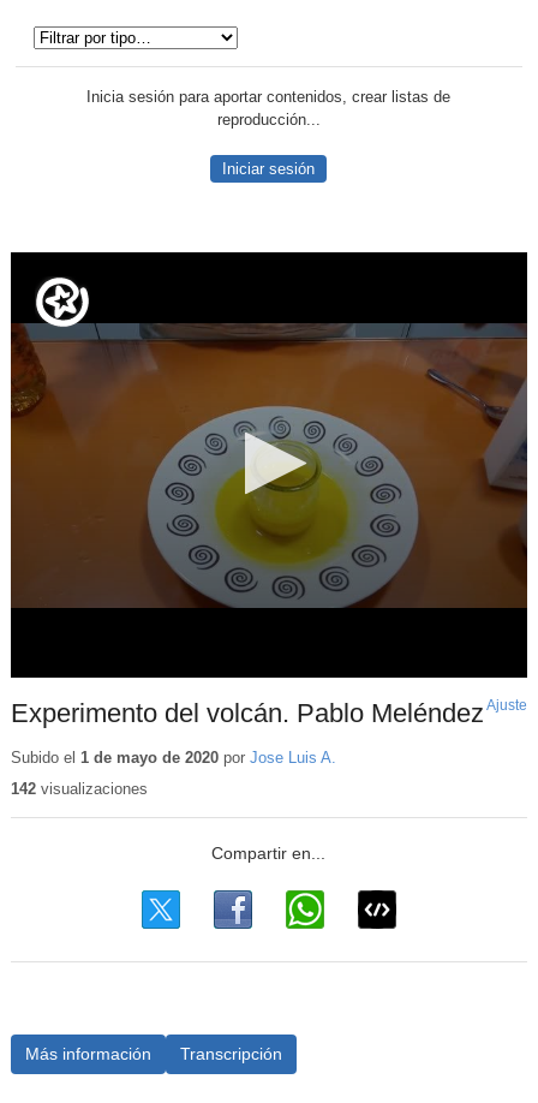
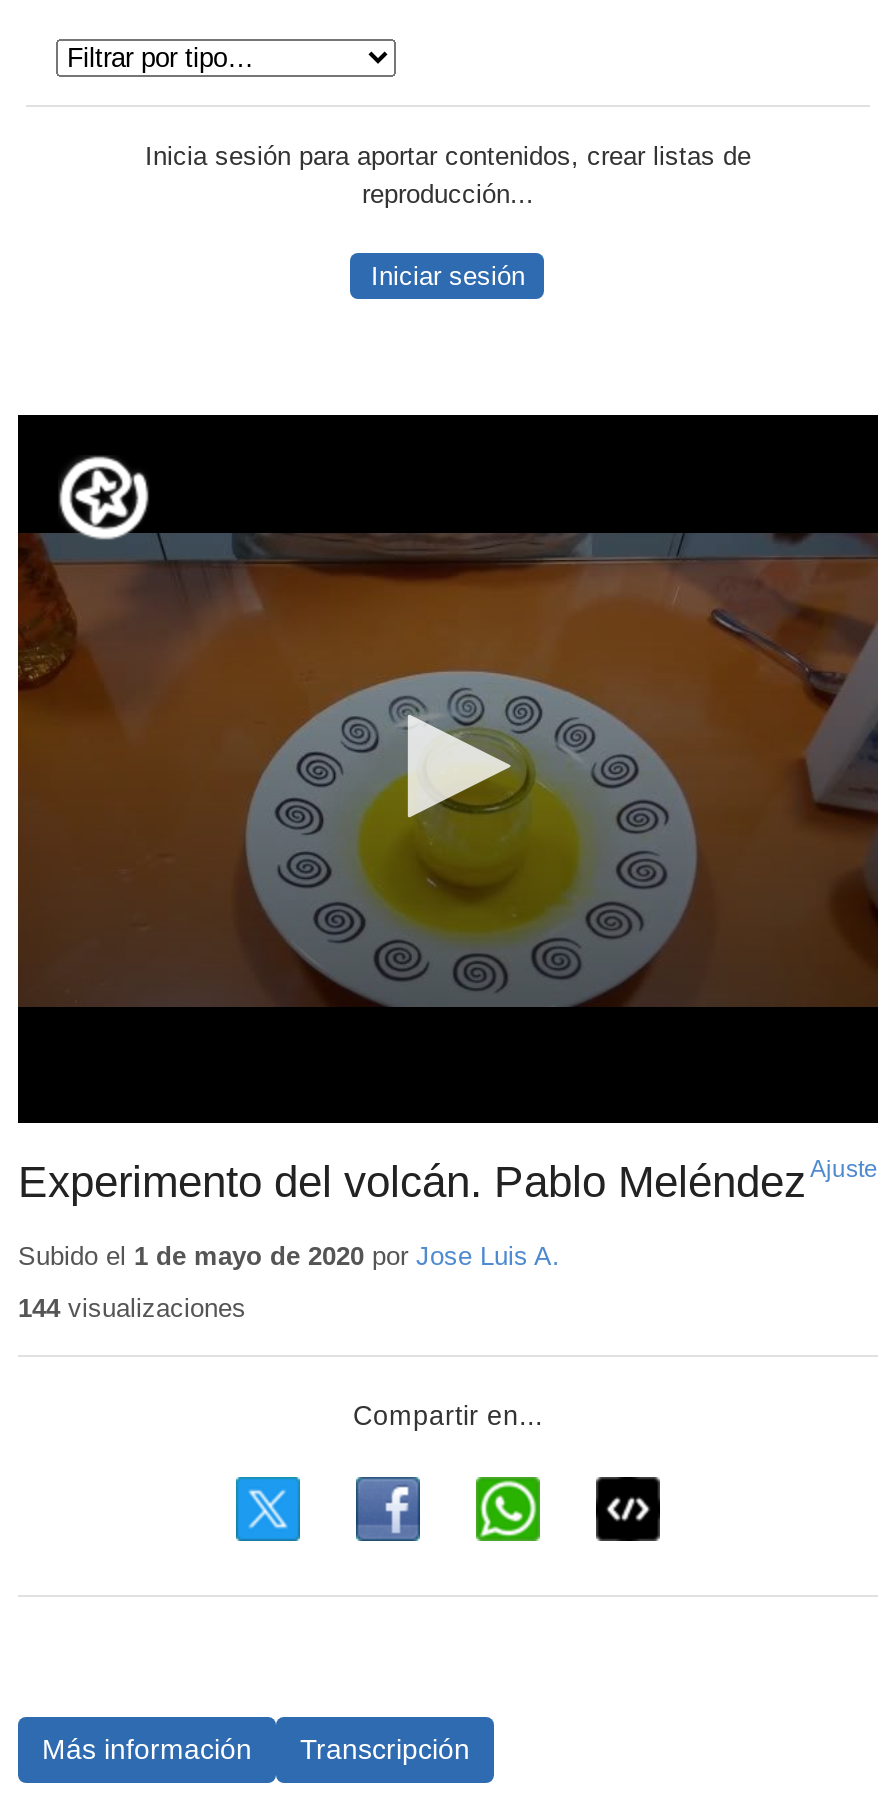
- 142 visualizaciones
+ 144 visualizaciones
